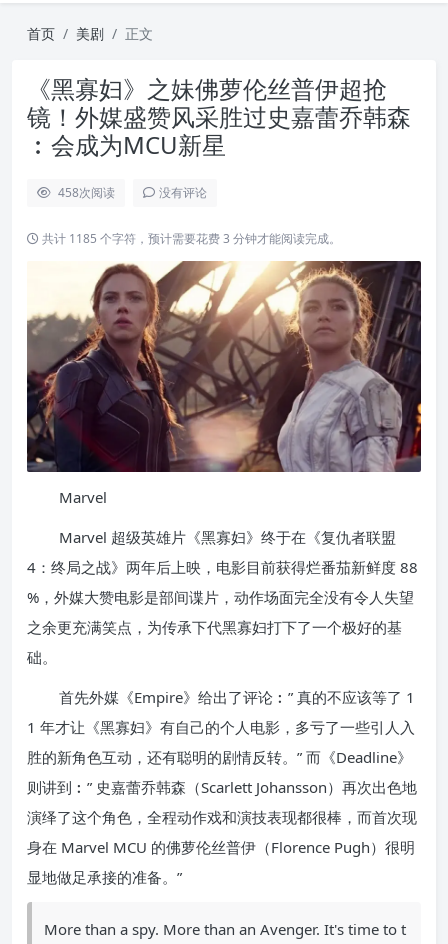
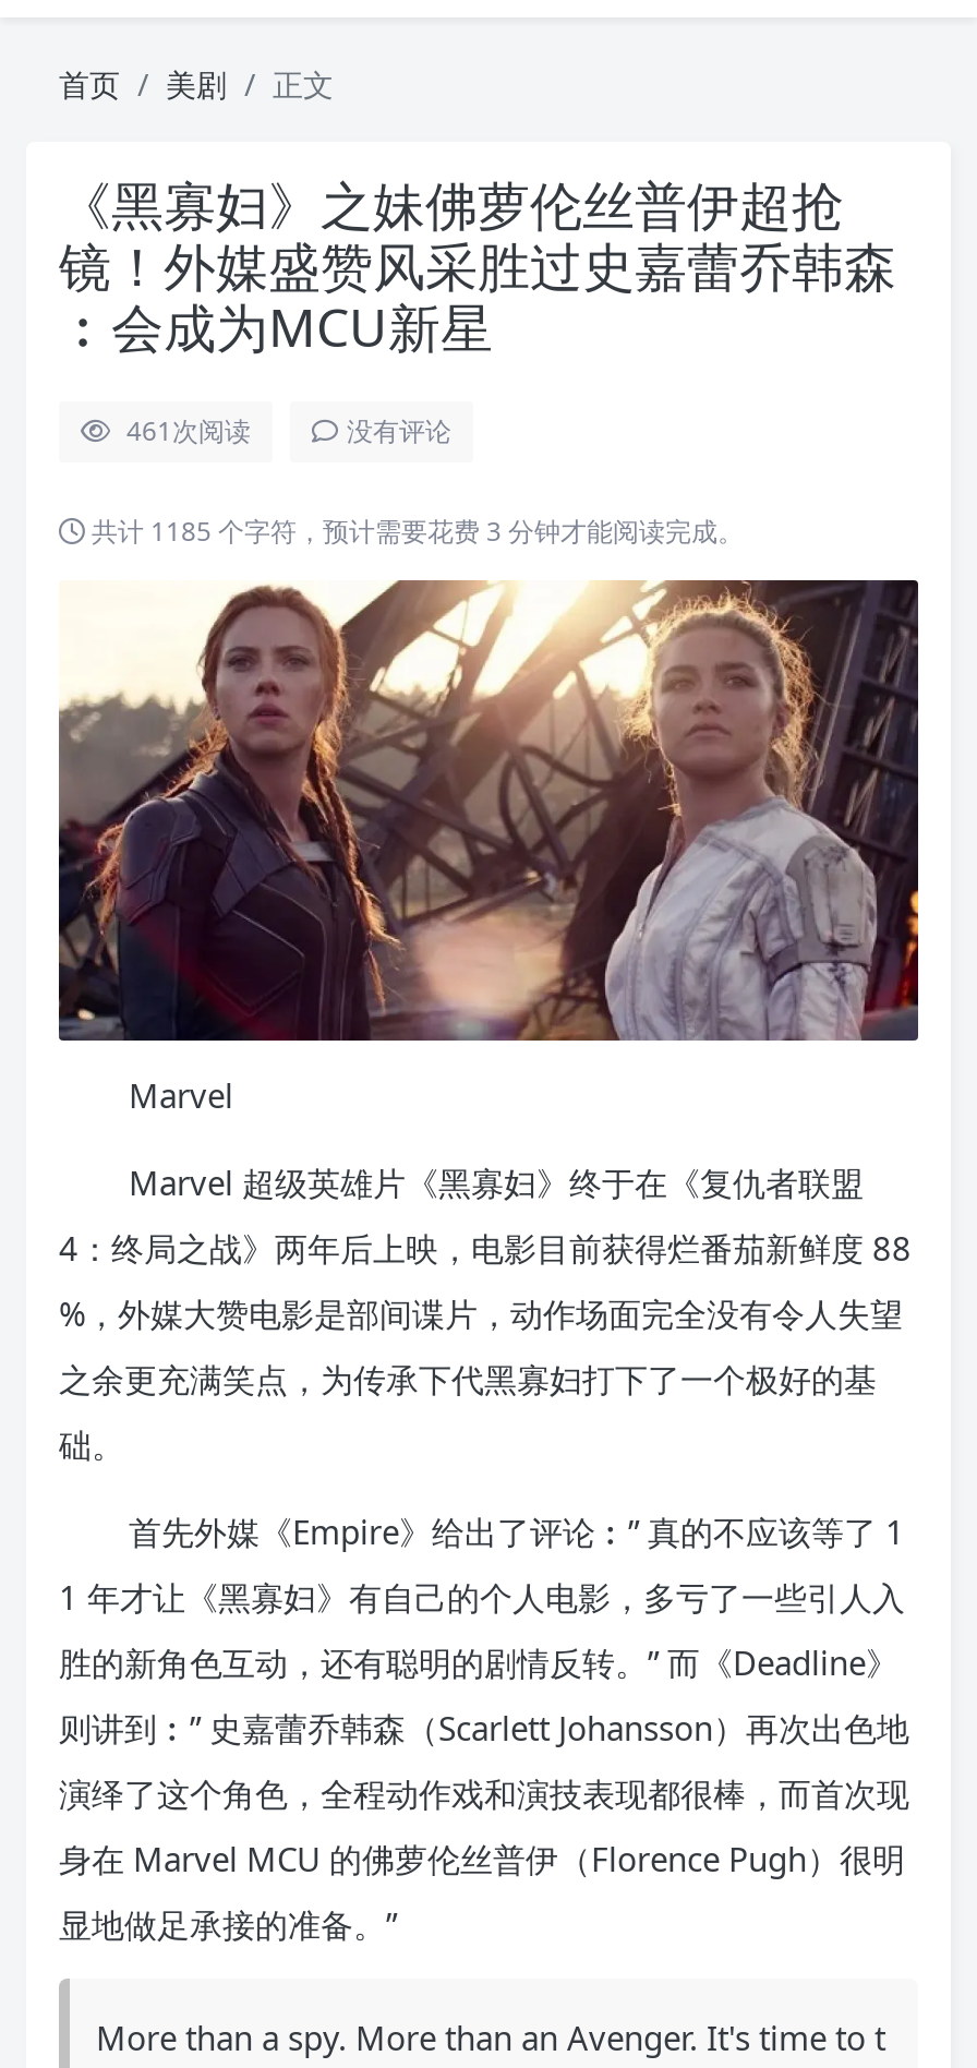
- 458次阅读
+ 461次阅读
